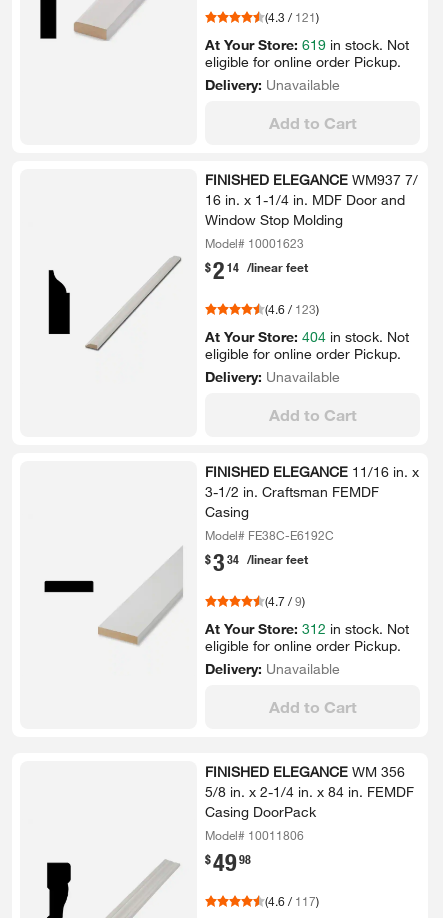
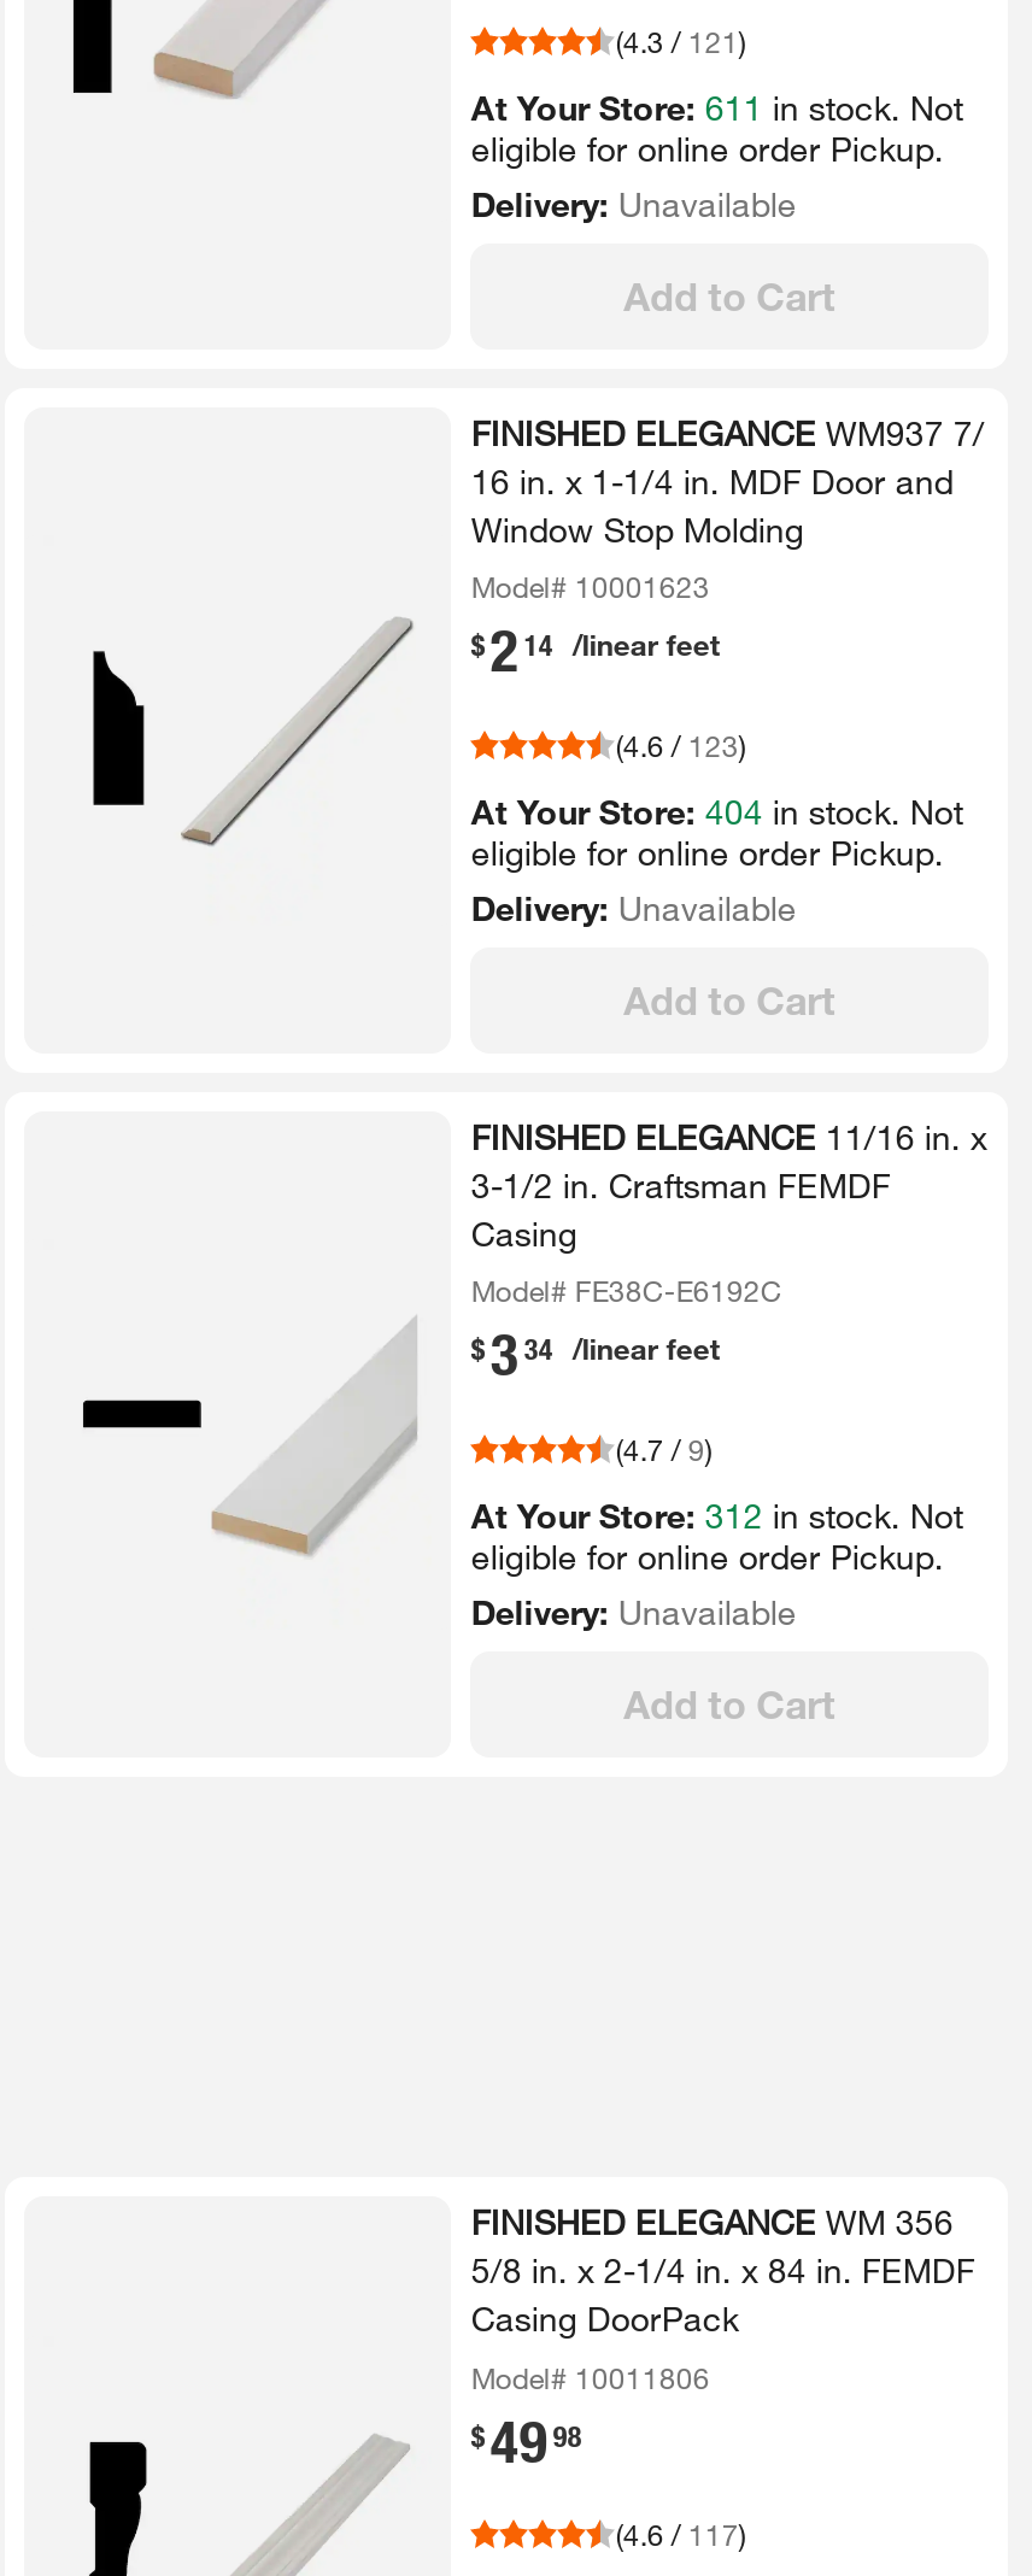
- At Your Store: 619 in stock. Not
+ At Your Store: 611 in stock. Not
